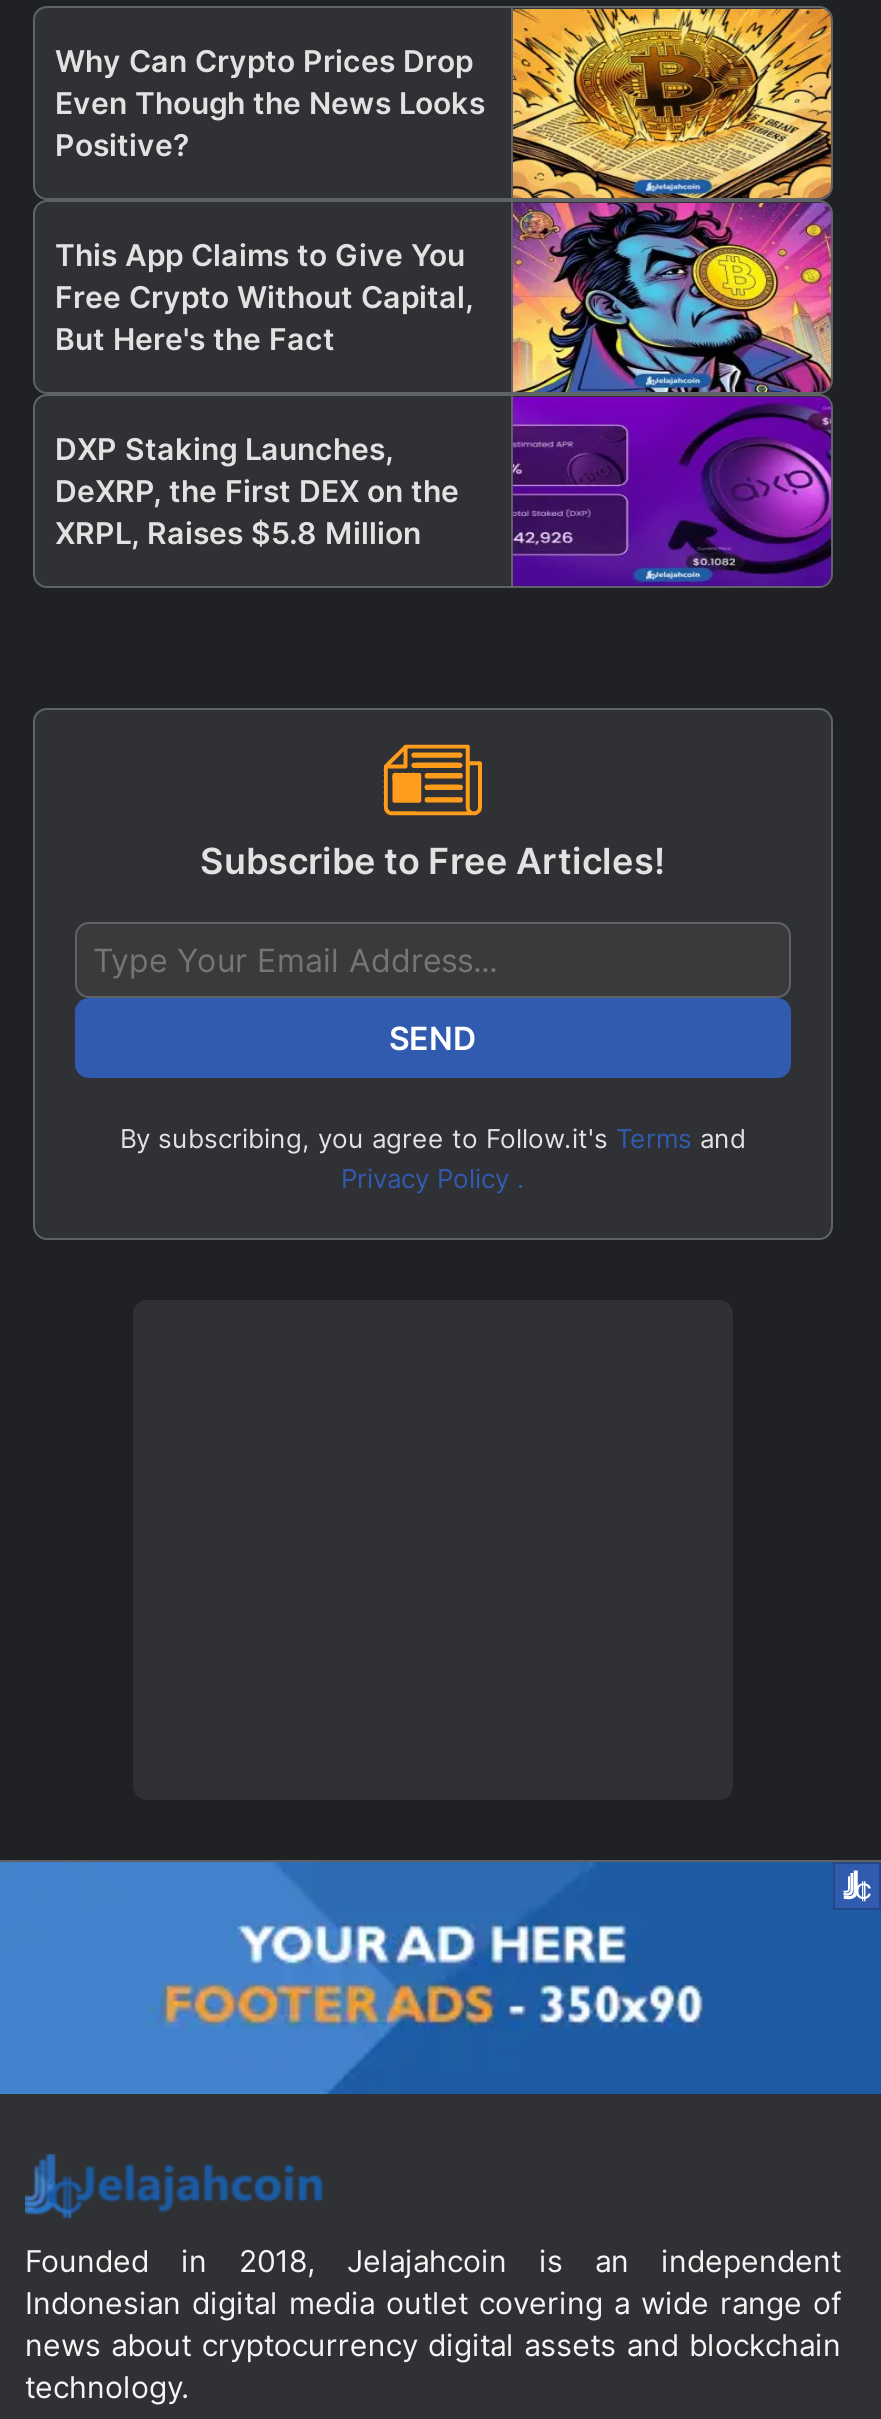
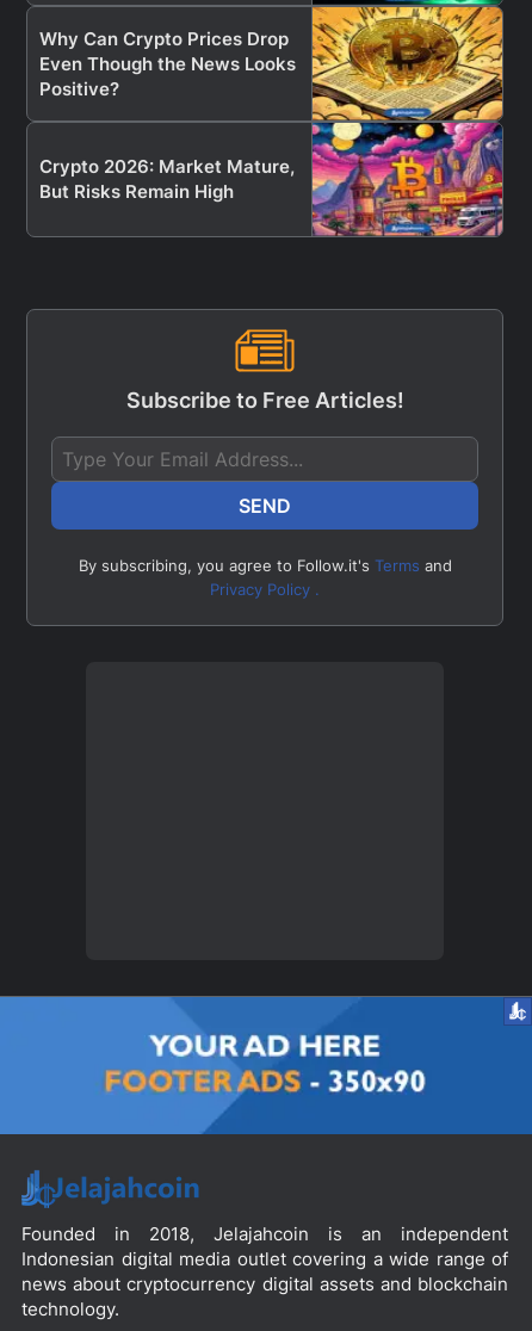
- [image]
- This App Claims to Give You
- Free Crypto Without Capital,
- But Here's the Fact
- DXP Staking Launches,
- DeXRP, the First DEX on the
- XRPL, Raises $5.8 Million
+ [image]
+ Crypto 2026: Market Mature,
+ But Risks Remain High
